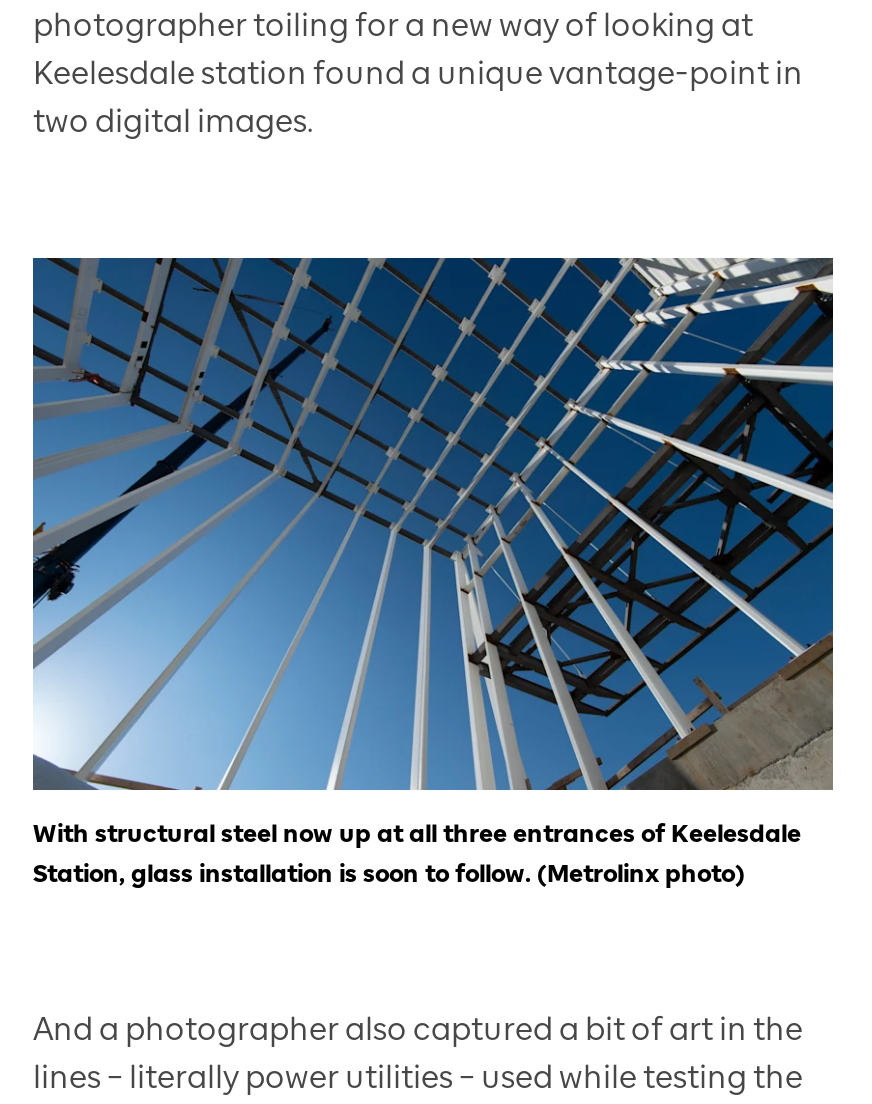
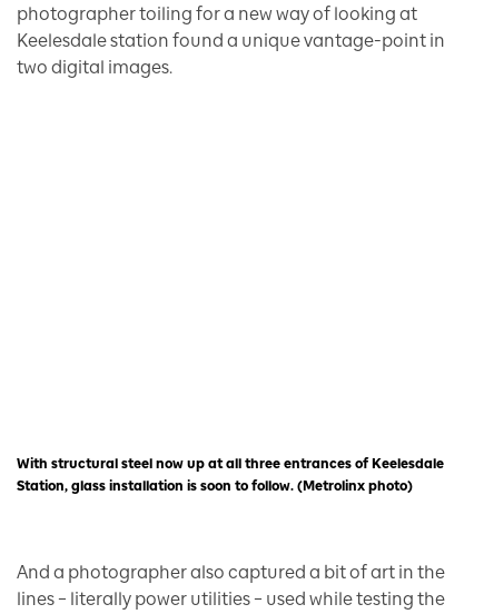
- [image]
